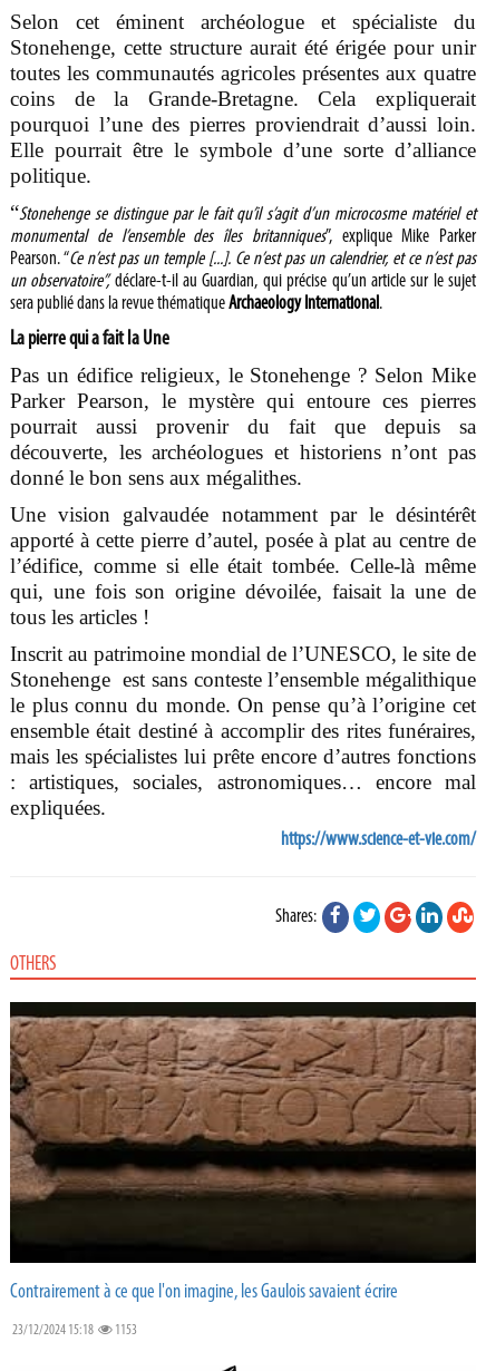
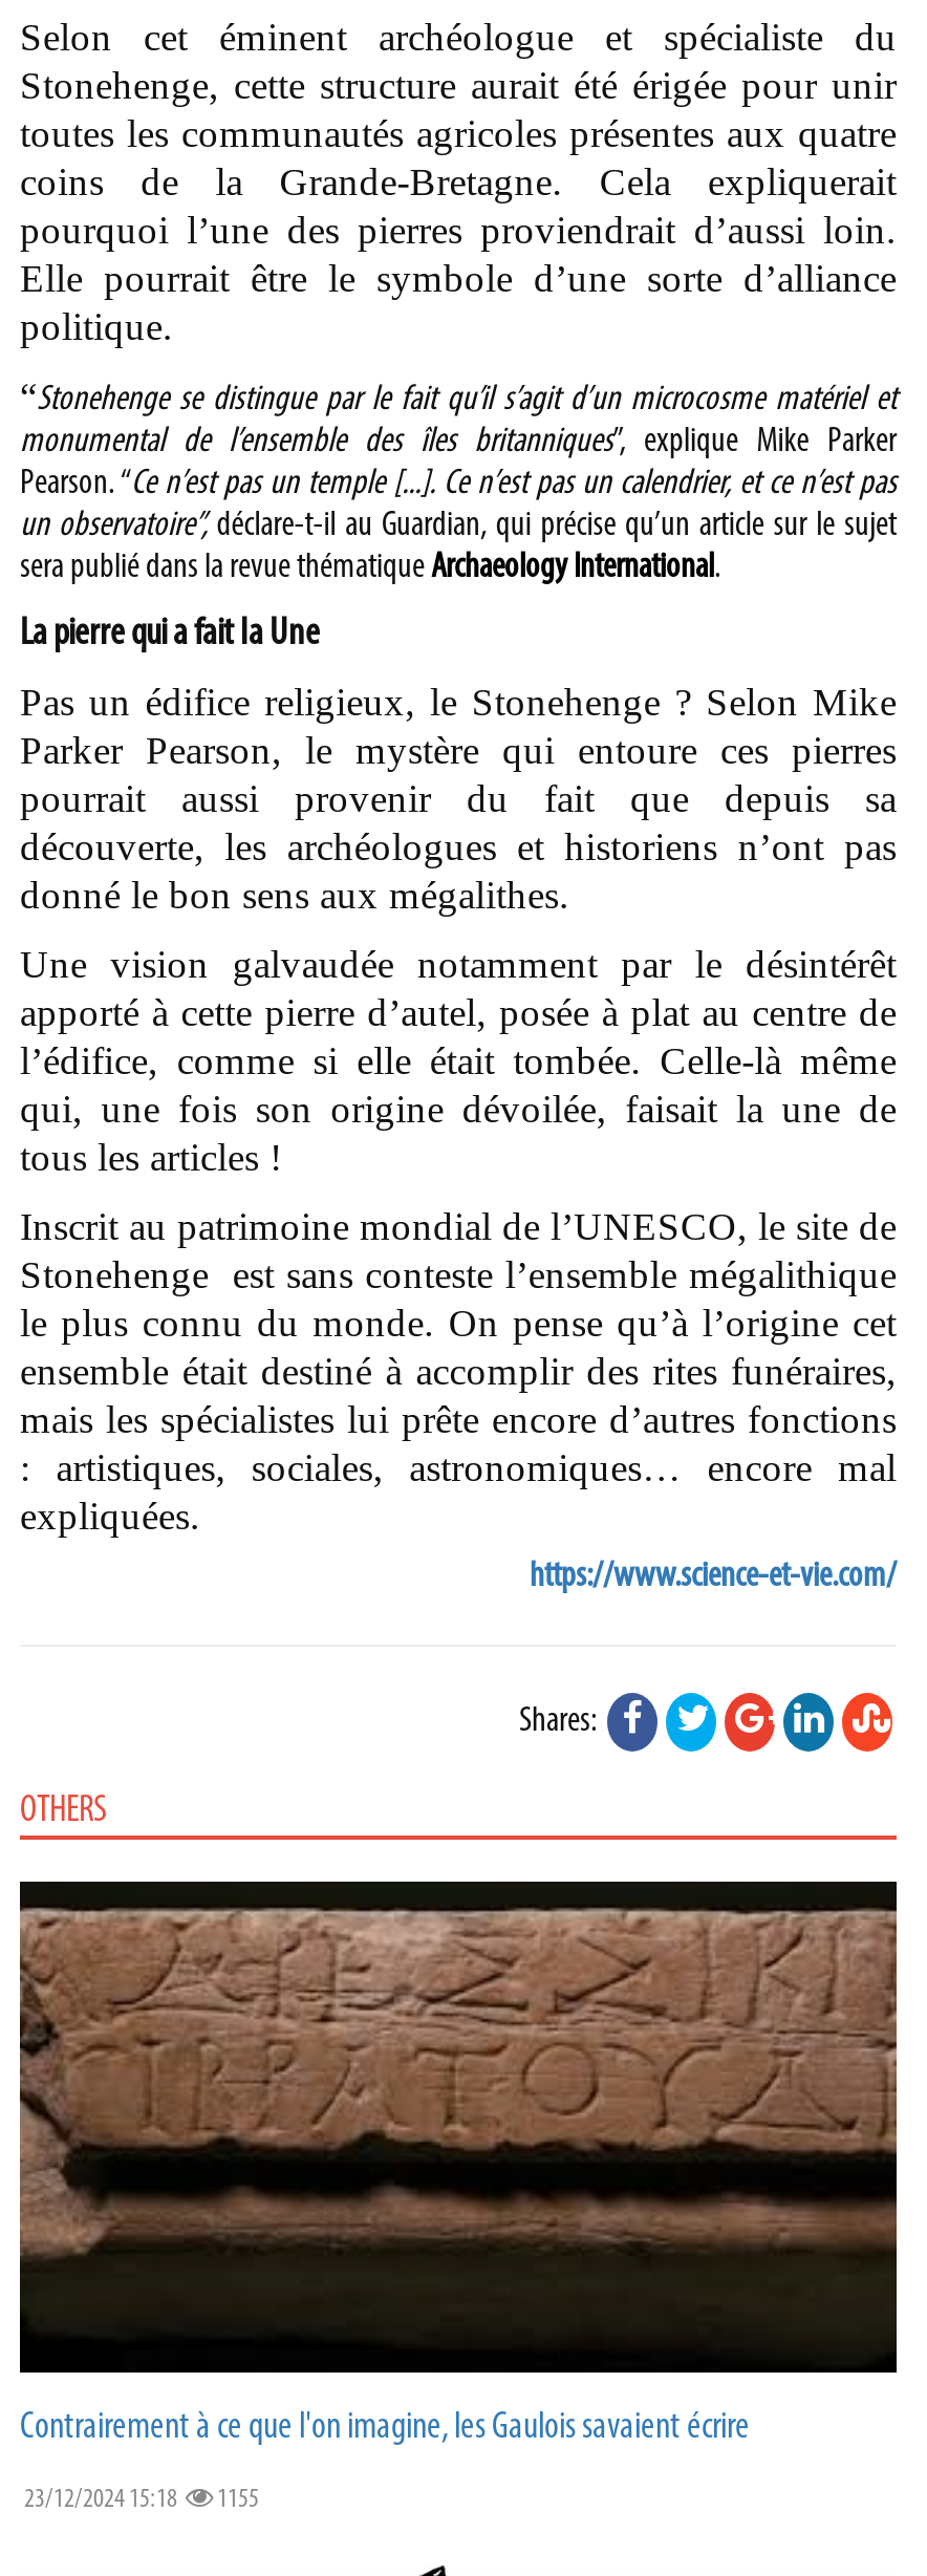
- 23/12/2024 15:18 1153
+ 23/12/2024 15:18 1155
